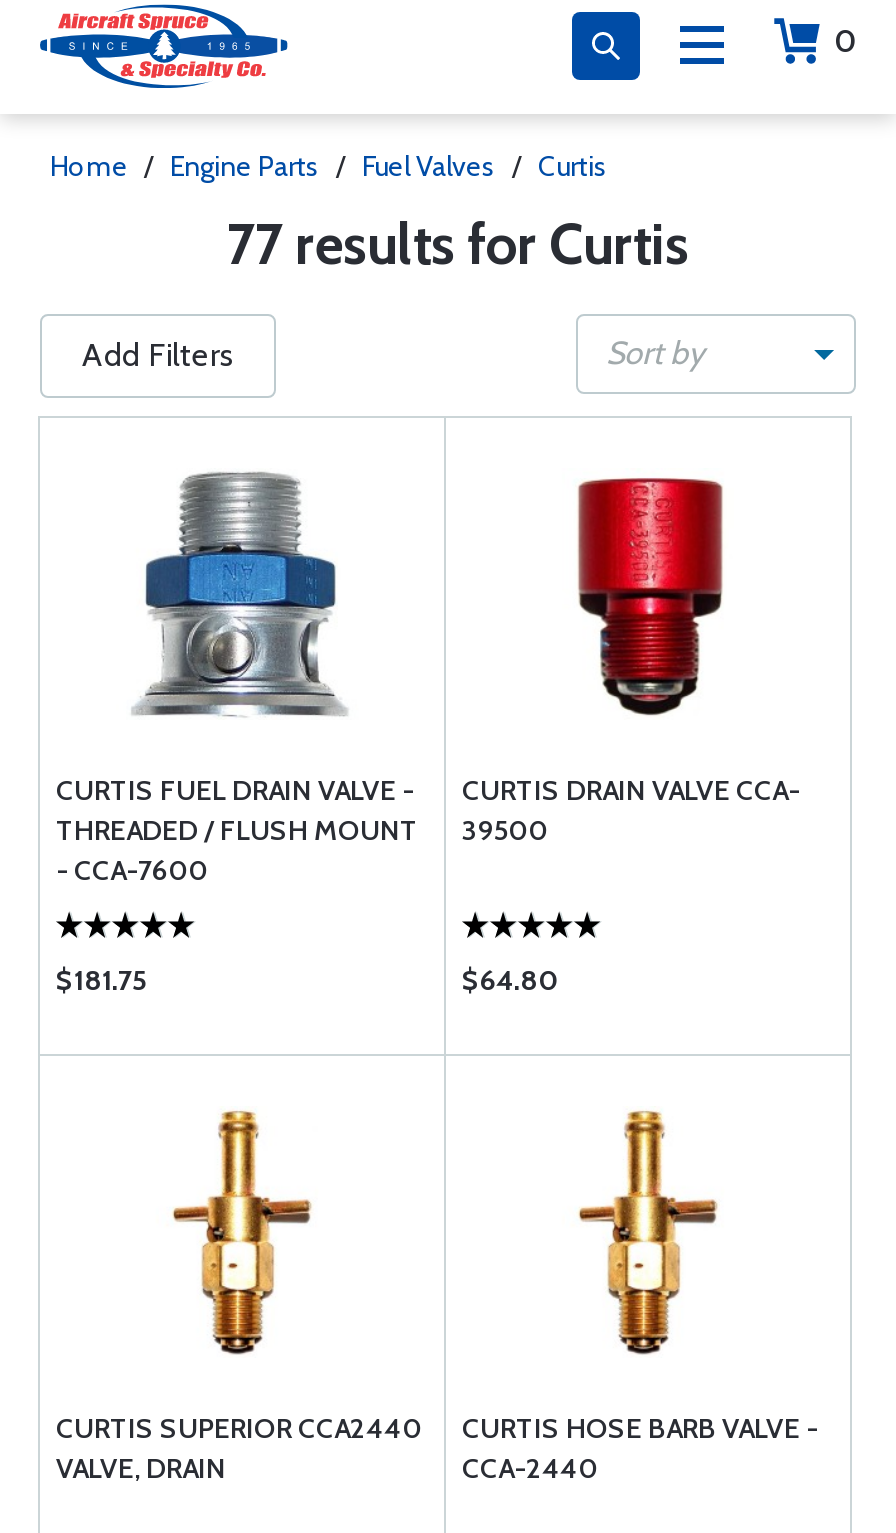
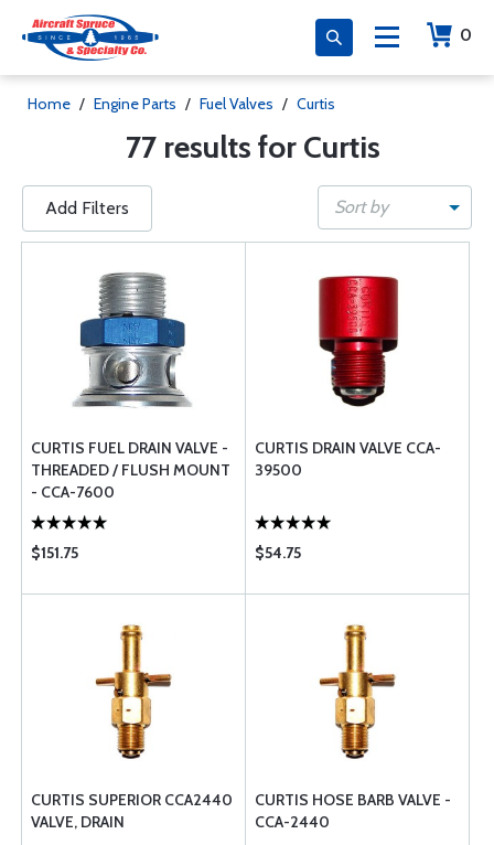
- $181.75
+ $151.75

- $64.80
+ $54.75
